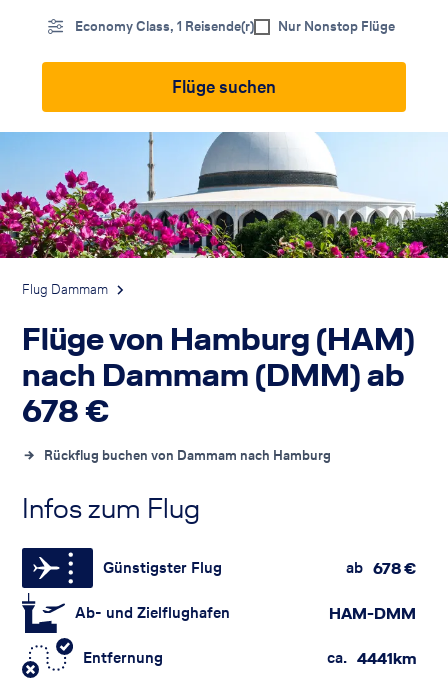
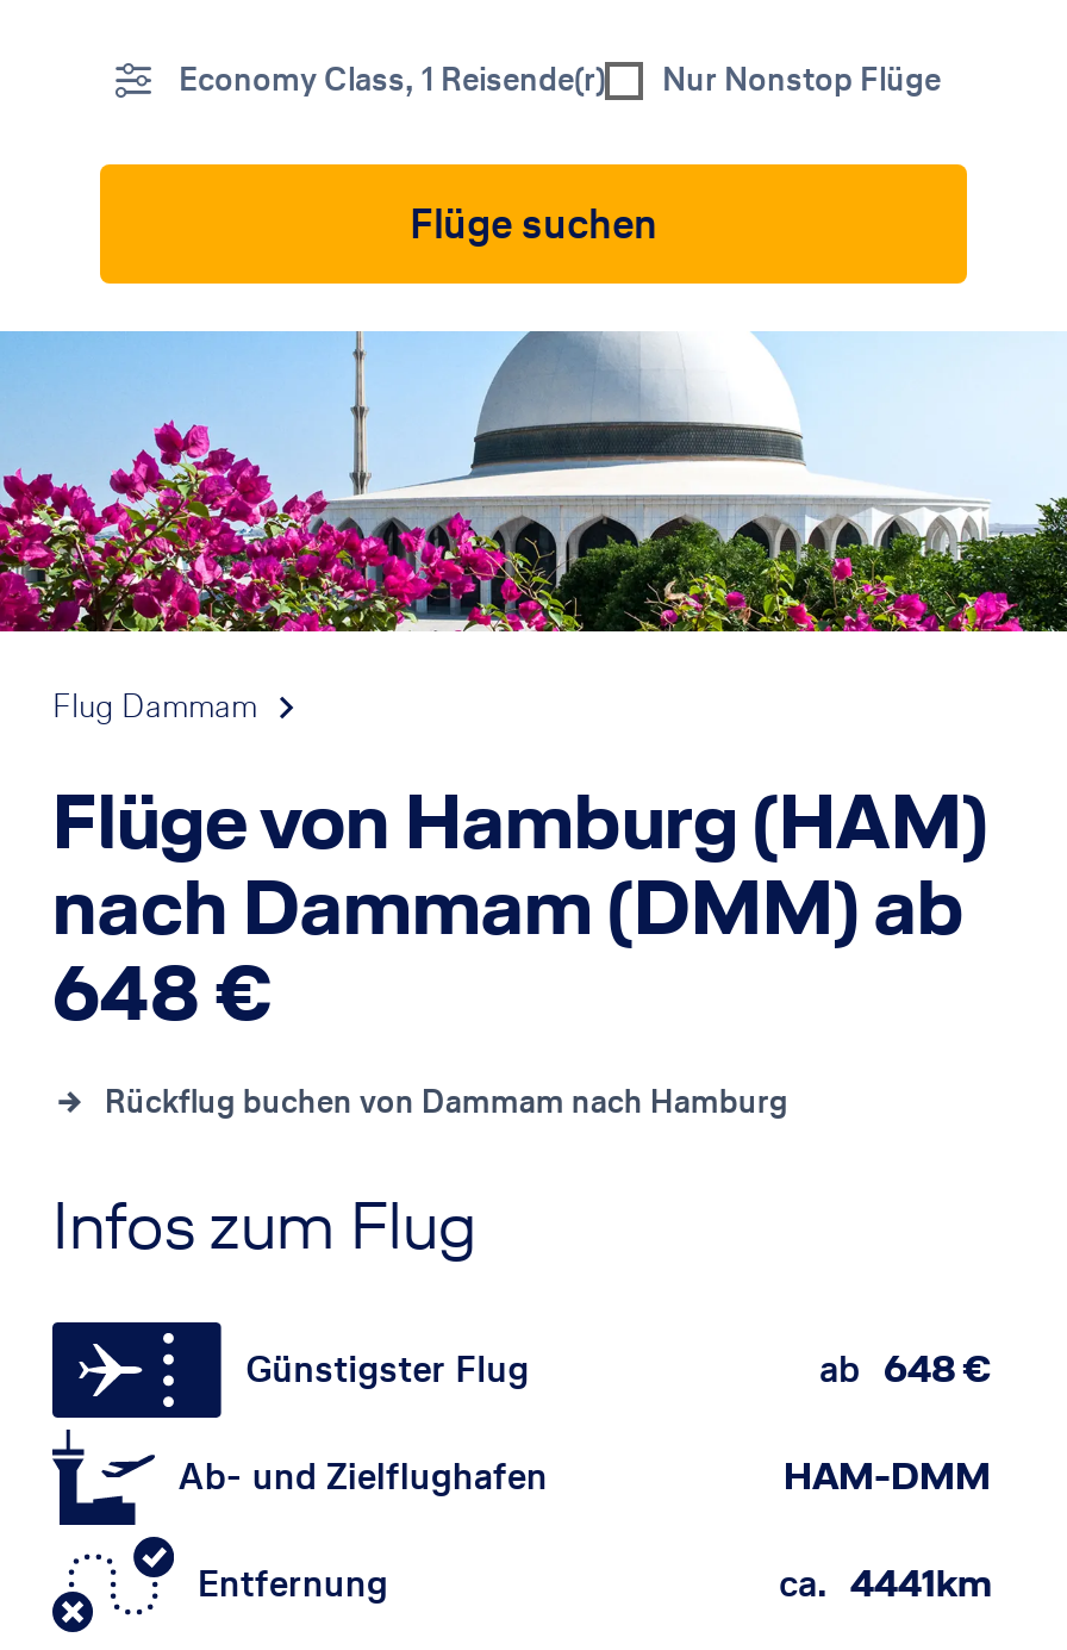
- 678 €
+ 648 €

- ab 678€
+ ab 648€
